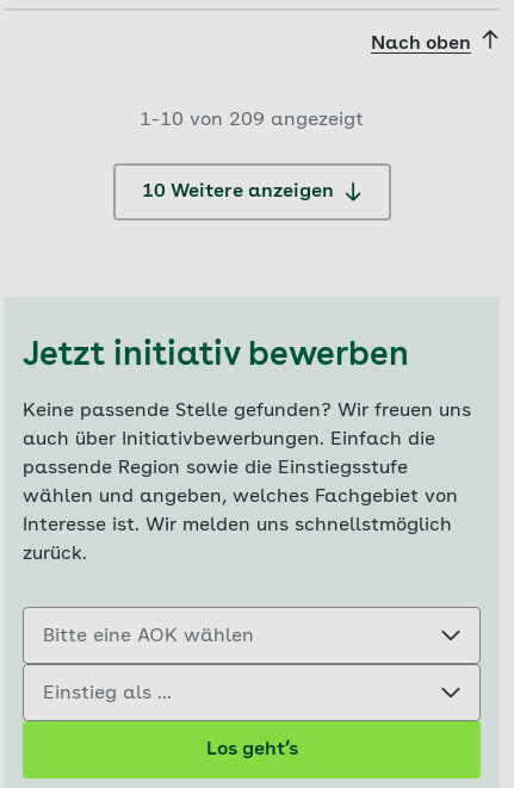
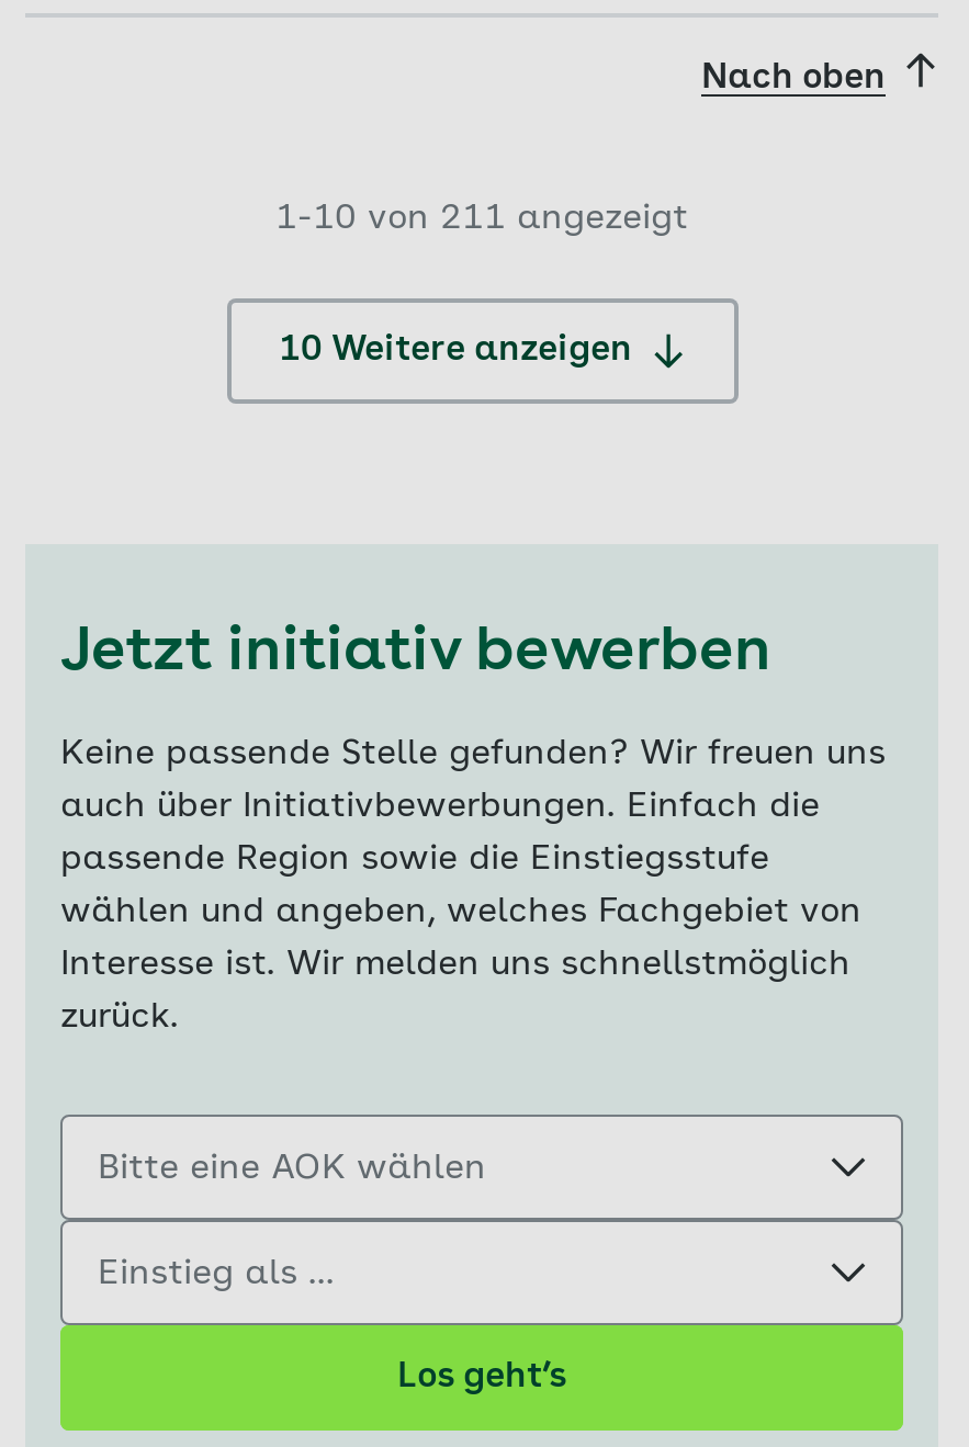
- 1-10 von 209 angezeigt
+ 1-10 von 211 angezeigt
